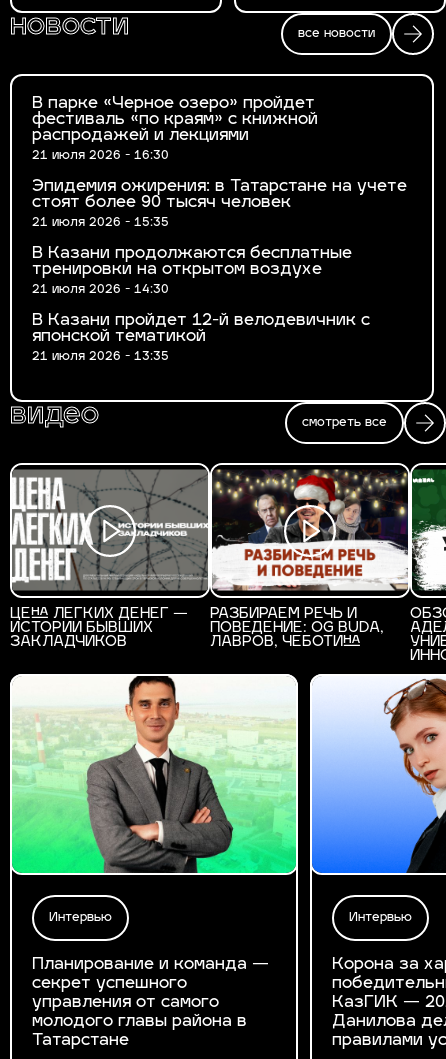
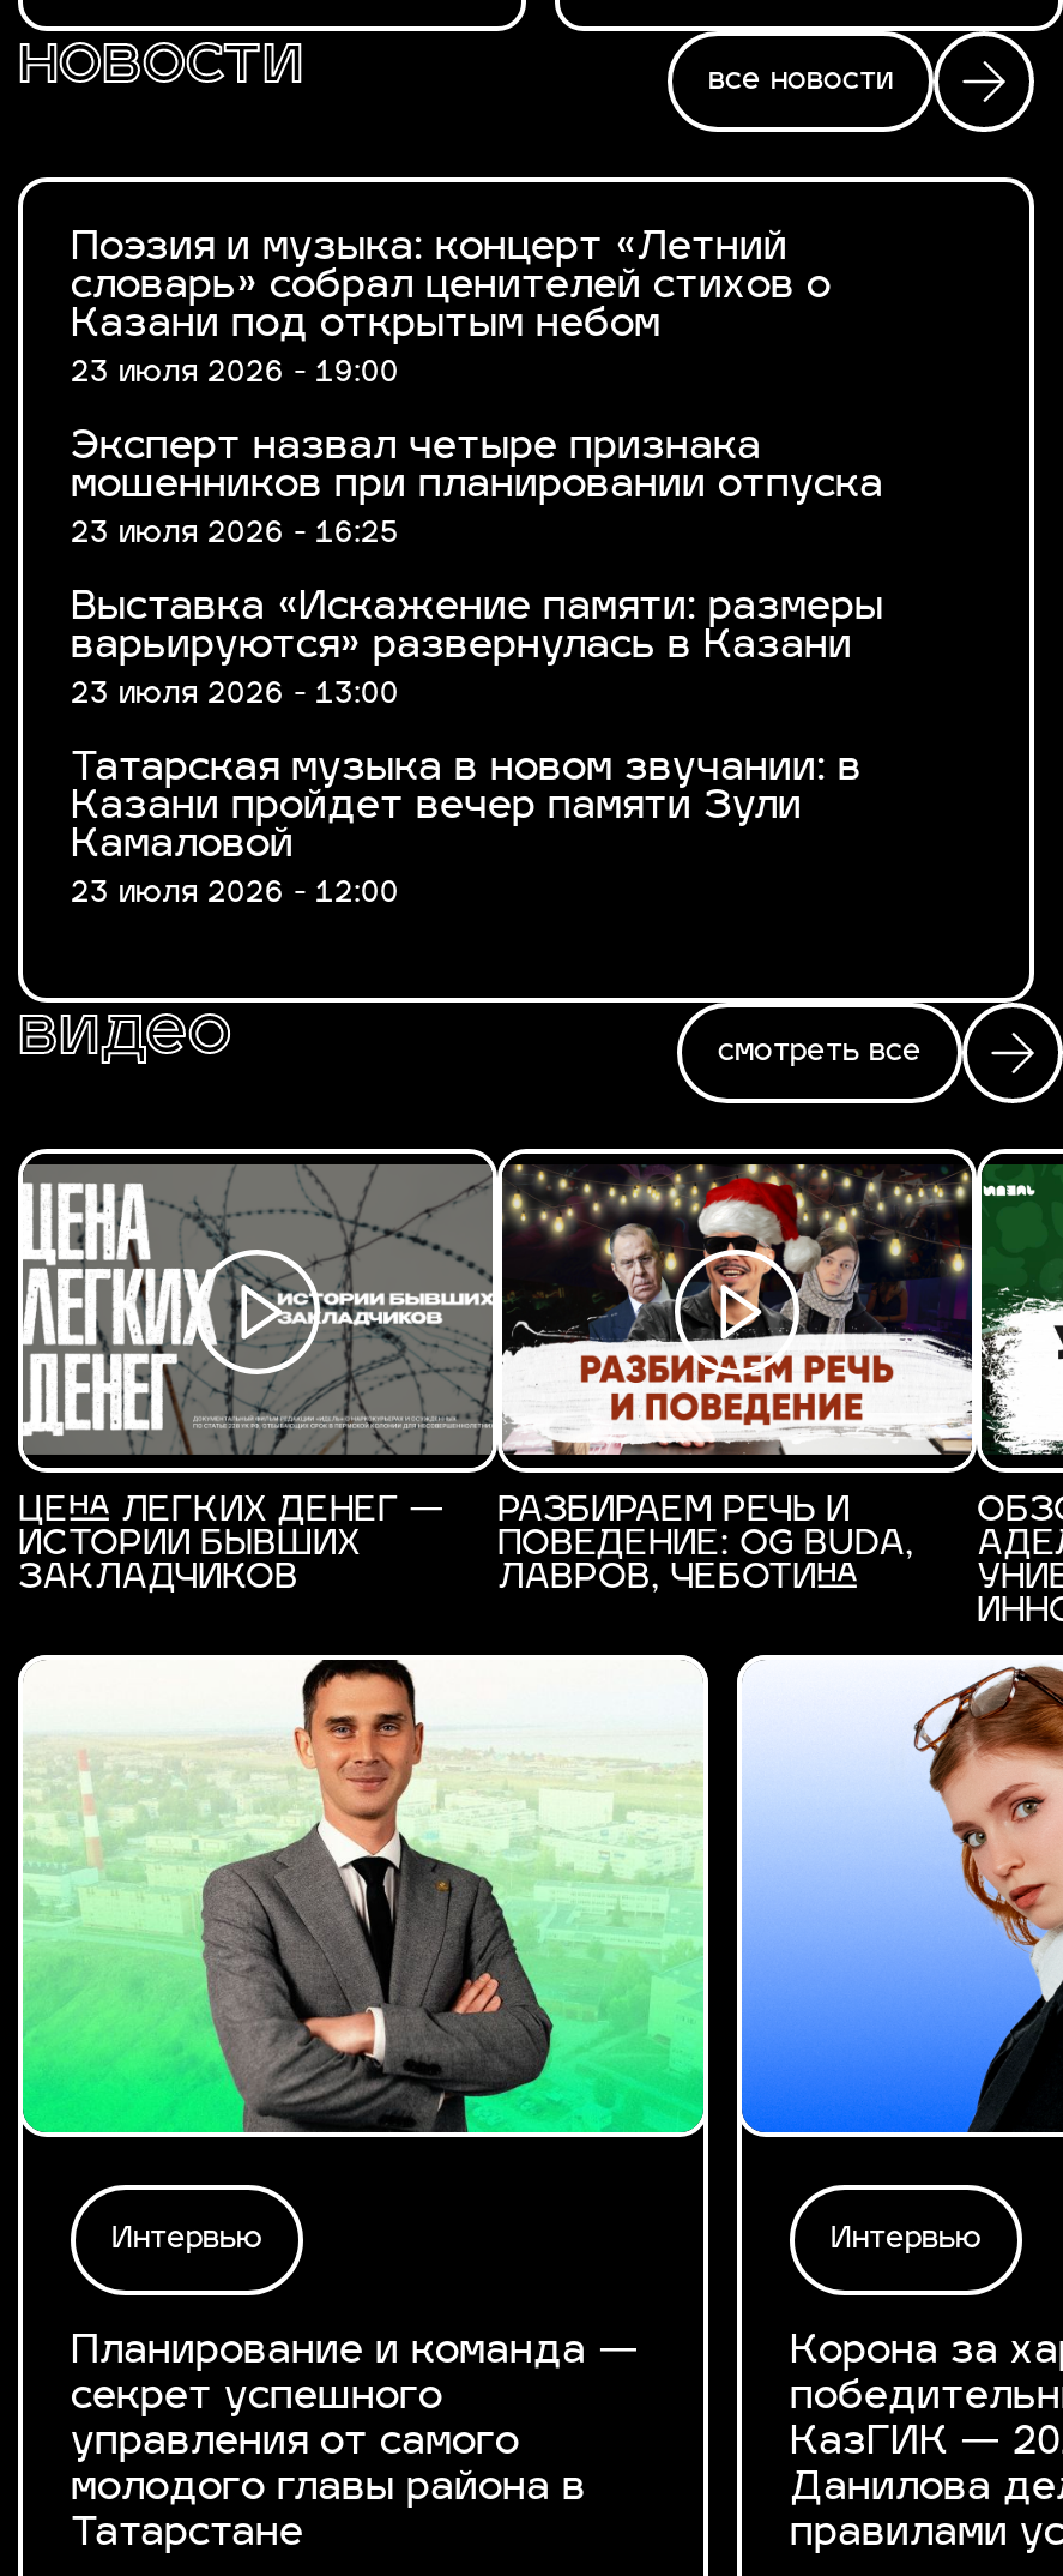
- В парке «Черное озеро» пройдет
- фестиваль «по краям» с книжной
- распродажей и лекциями
- 21 июля 2026 - 16:30
+ Поэзия и музыка: концерт «Летний
+ словарь» собрал ценителей стихов о
+ Казани под открытым небом
+ 23 июля 2026 - 19:00

- Эпидемия ожирения: в Татарстане на учете
- стоят более 90 тысяч человек
- 21 июля 2026 - 15:35
+ Эксперт назвал четыре признака
+ мошенников при планировании отпуска
+ 23 июля 2026 - 16:25

- В Казани продолжаются бесплатные
- тренировки на открытом воздухе
- 21 июля 2026 - 14:30
+ Выставка «Искажение памяти: размеры
+ варьируются» развернулась в Казани
+ 23 июля 2026 - 13:00

- В Казани пройдет 12-й велодевичник с
- японской тематикой
- 21 июля 2026 - 13:35
+ Татарская музыка в новом звучании: в
+ Казани пройдет вечер памяти Зули
+ Камаловой
+ 23 июля 2026 - 12:00
